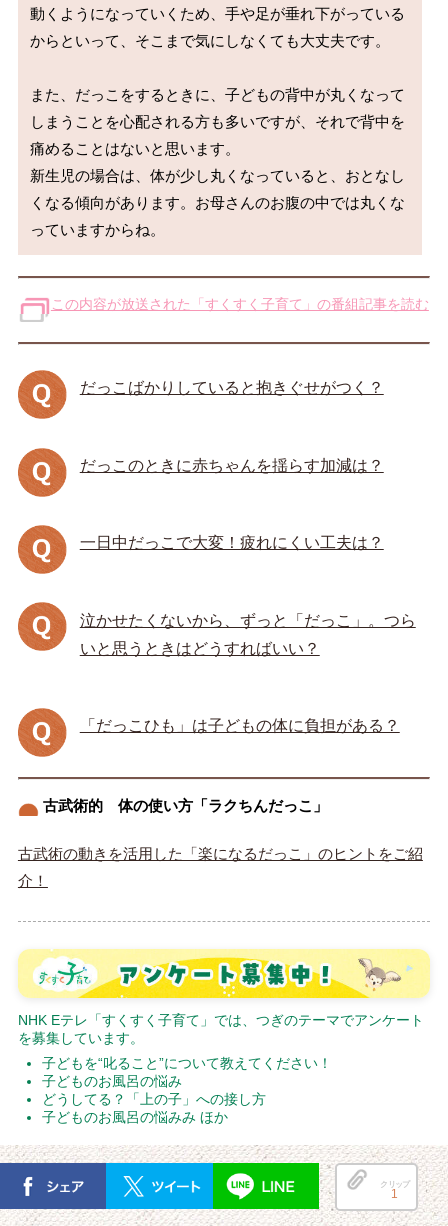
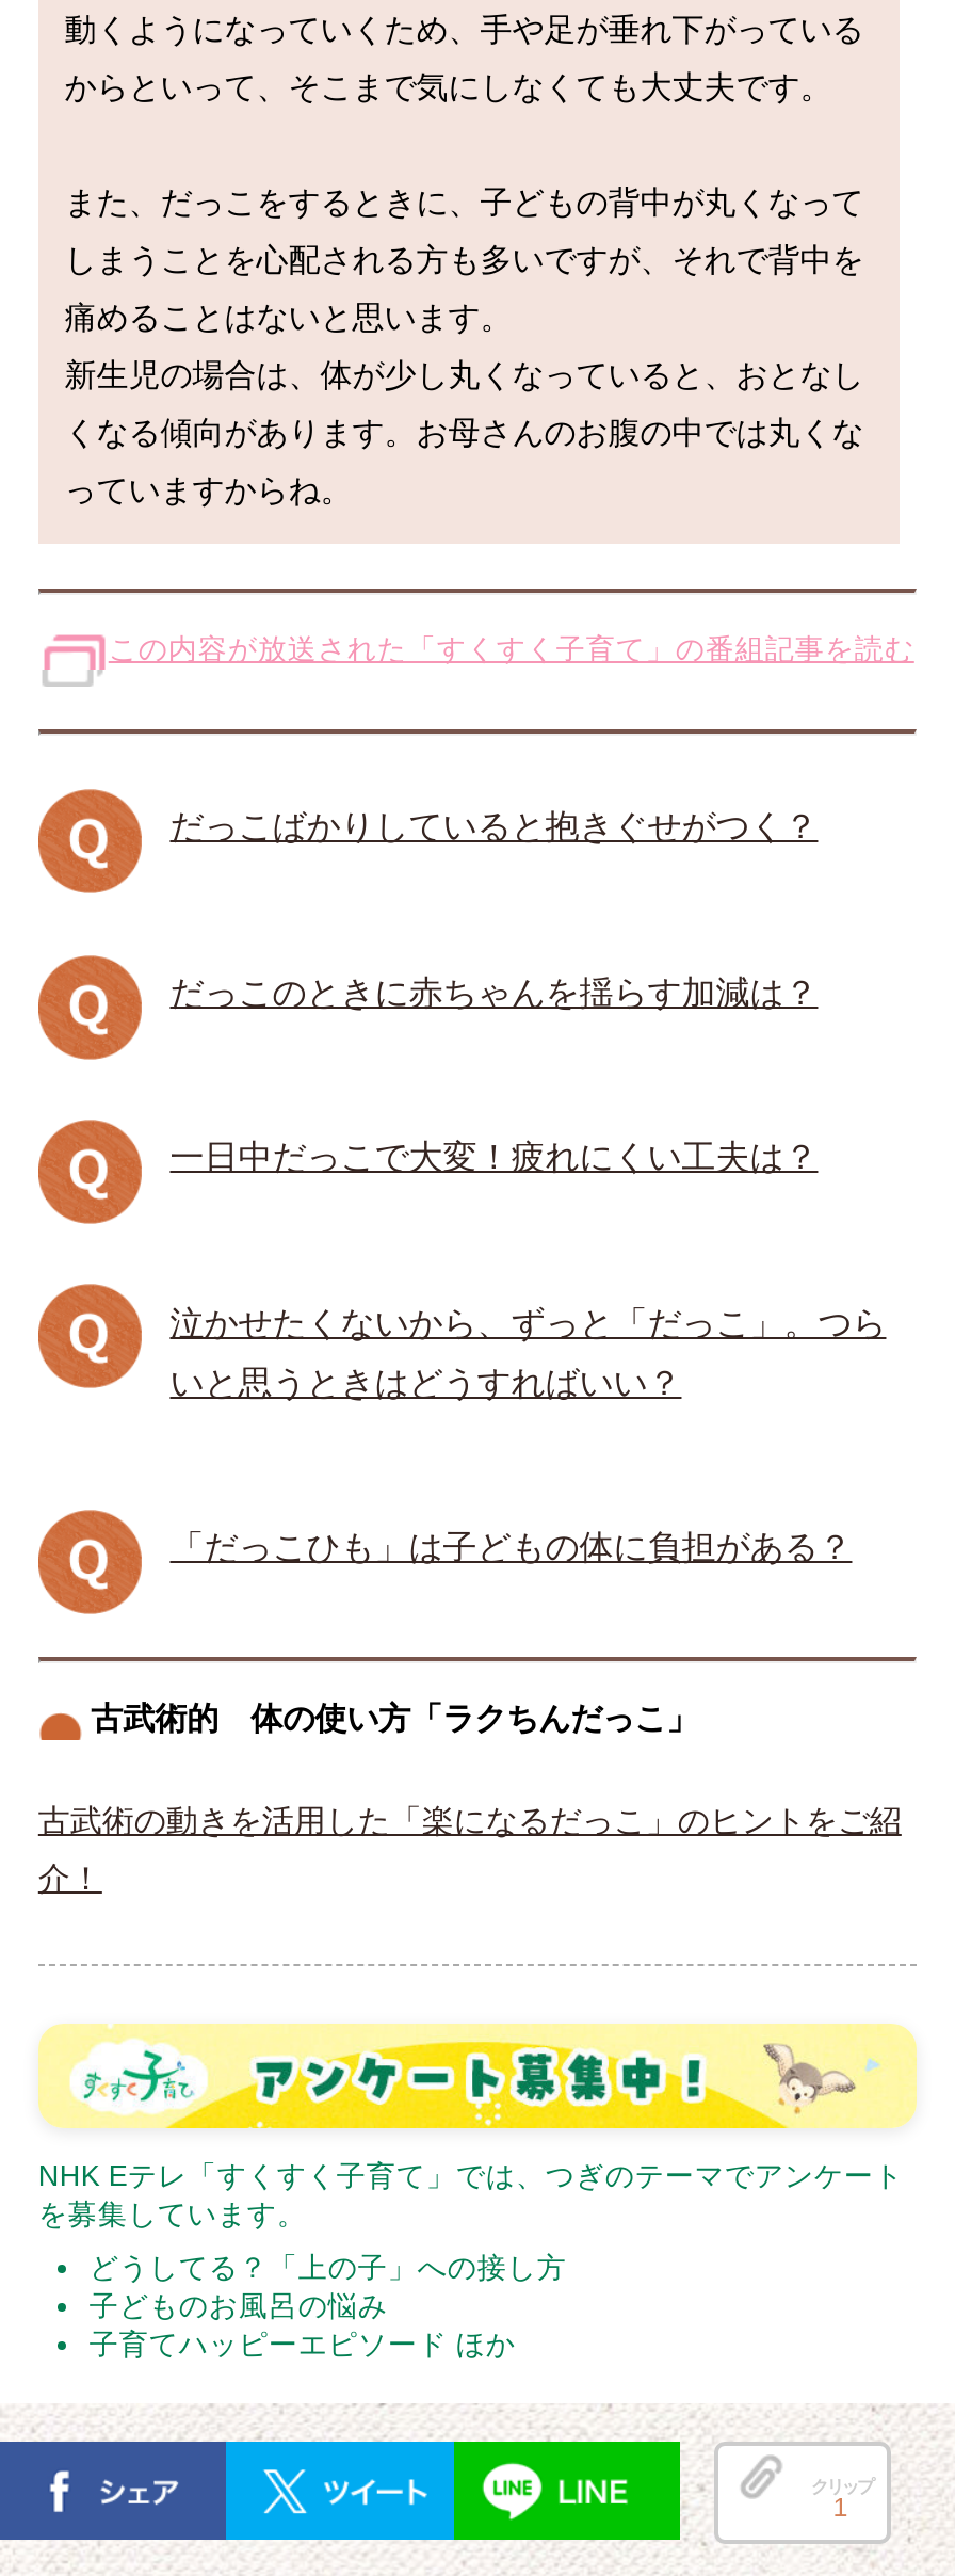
- 子どもを“叱ること”について教えてください！

moved up: どうしてる？「上の子」への接し方

- 子どものお風呂の悩みみ ほか
+ 子育てハッピーエピソード ほか
